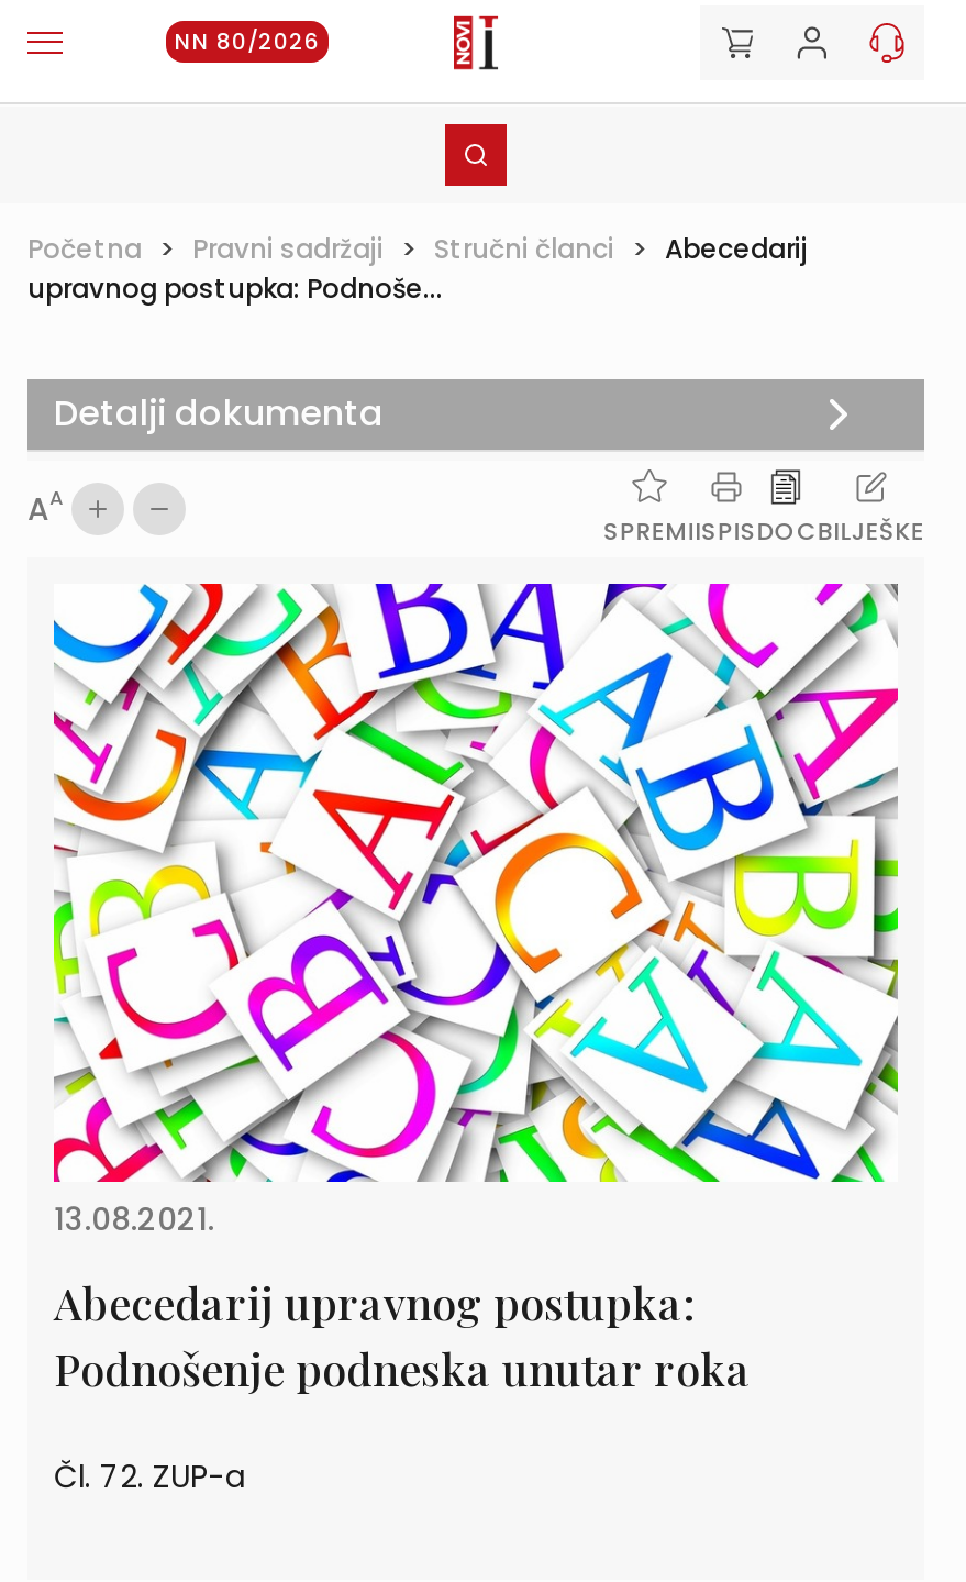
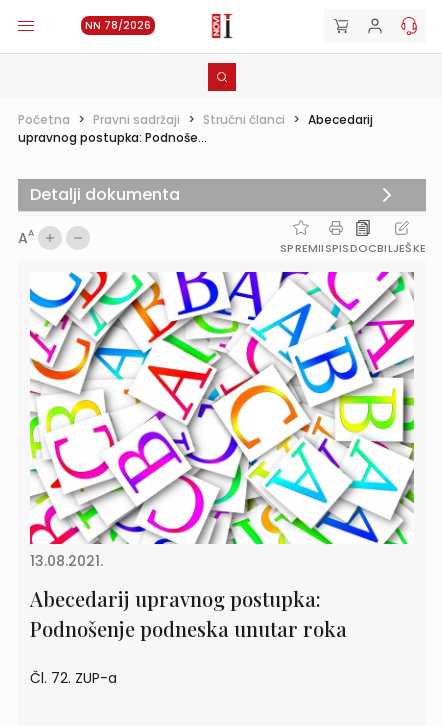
- NN 80/2026
+ NN 78/2026
